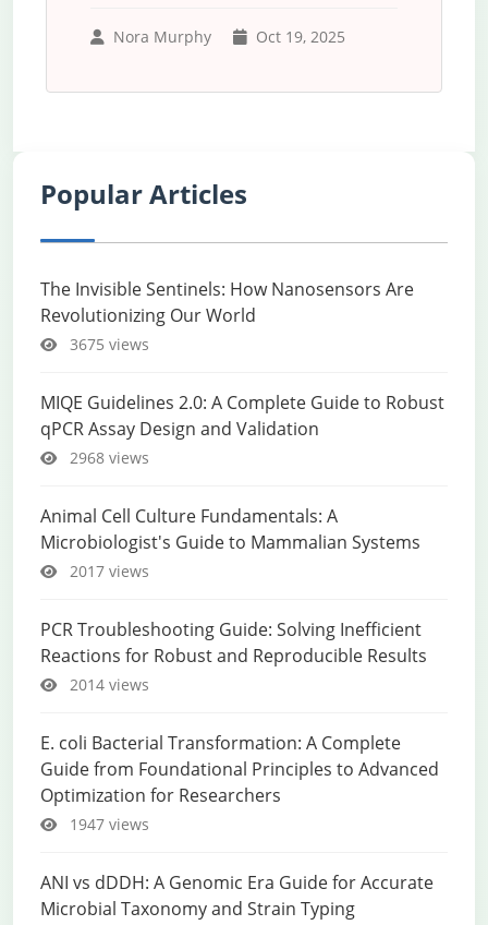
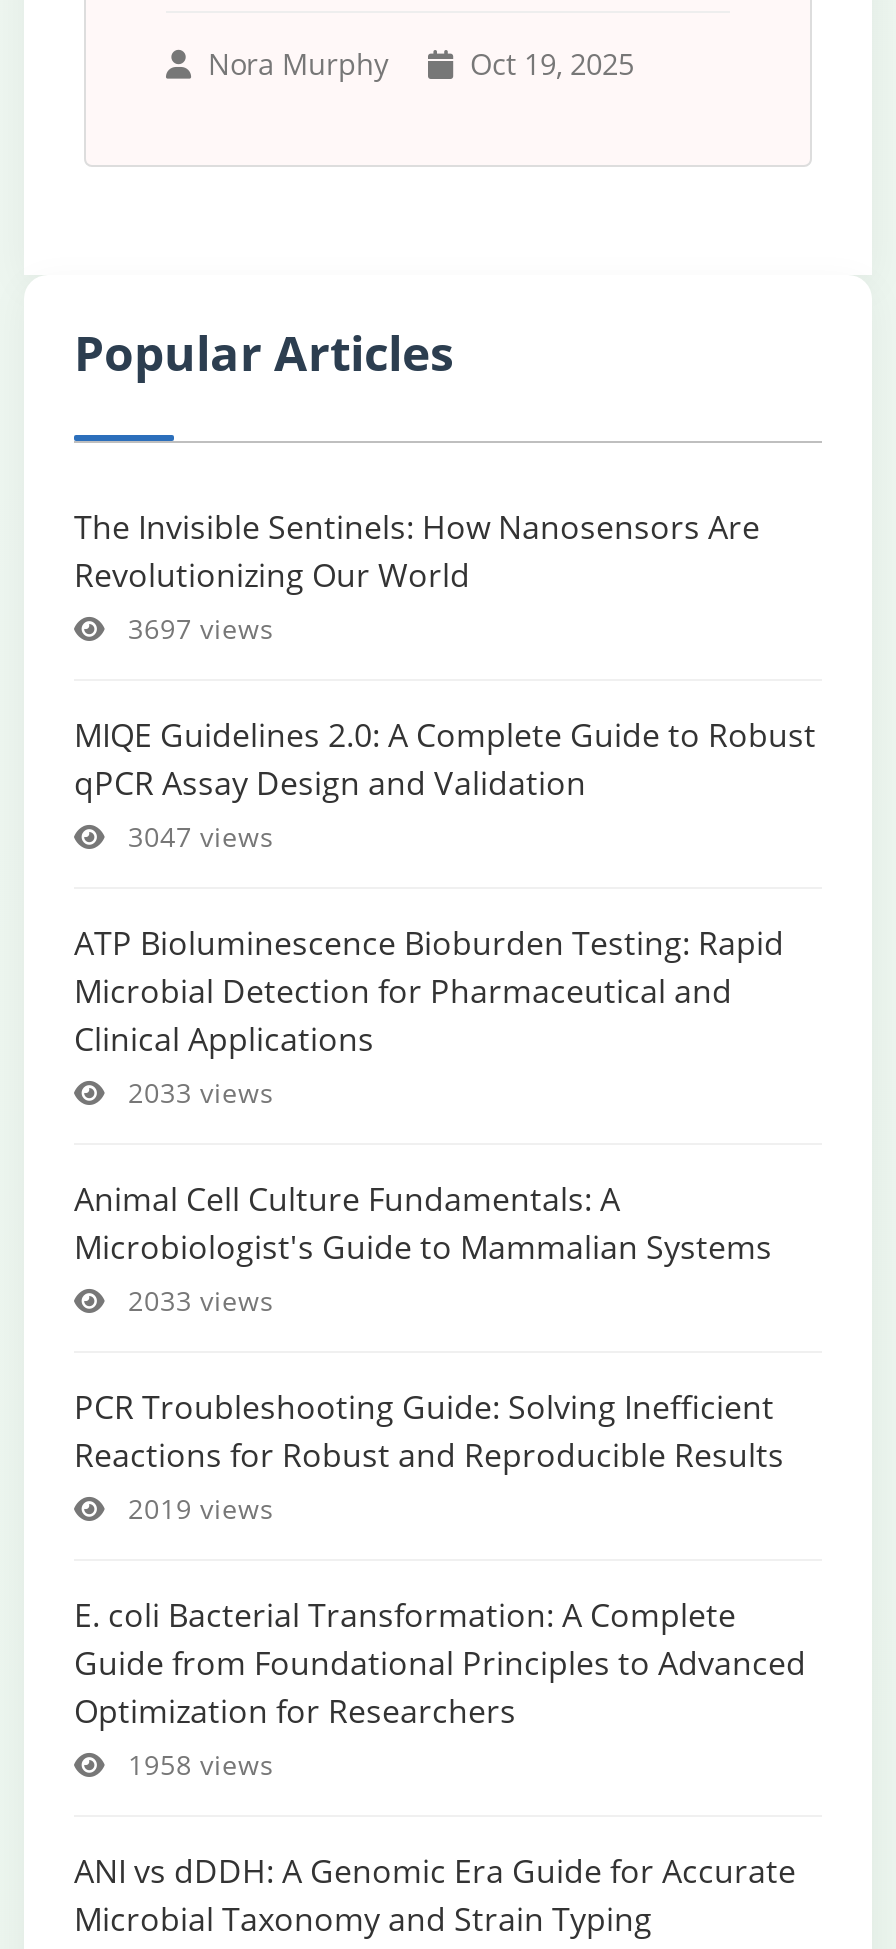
- 3675 views
+ 3697 views

- 2968 views
+ 3047 views
+ ATP Bioluminescence Bioburden Testing: Rapid
+ Microbial Detection for Pharmaceutical and
+ Clinical Applications
+ 2033 views

- 2017 views
+ 2033 views

- 2014 views
+ 2019 views

- 1947 views
+ 1958 views
